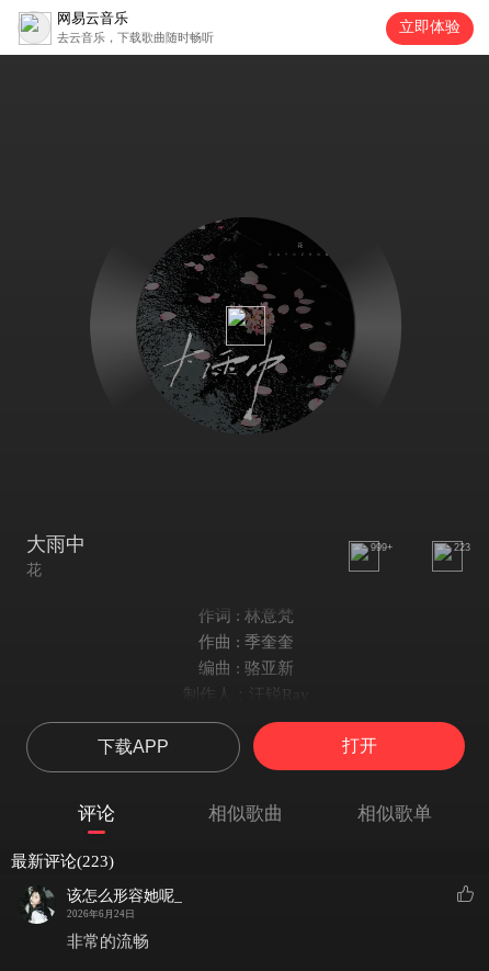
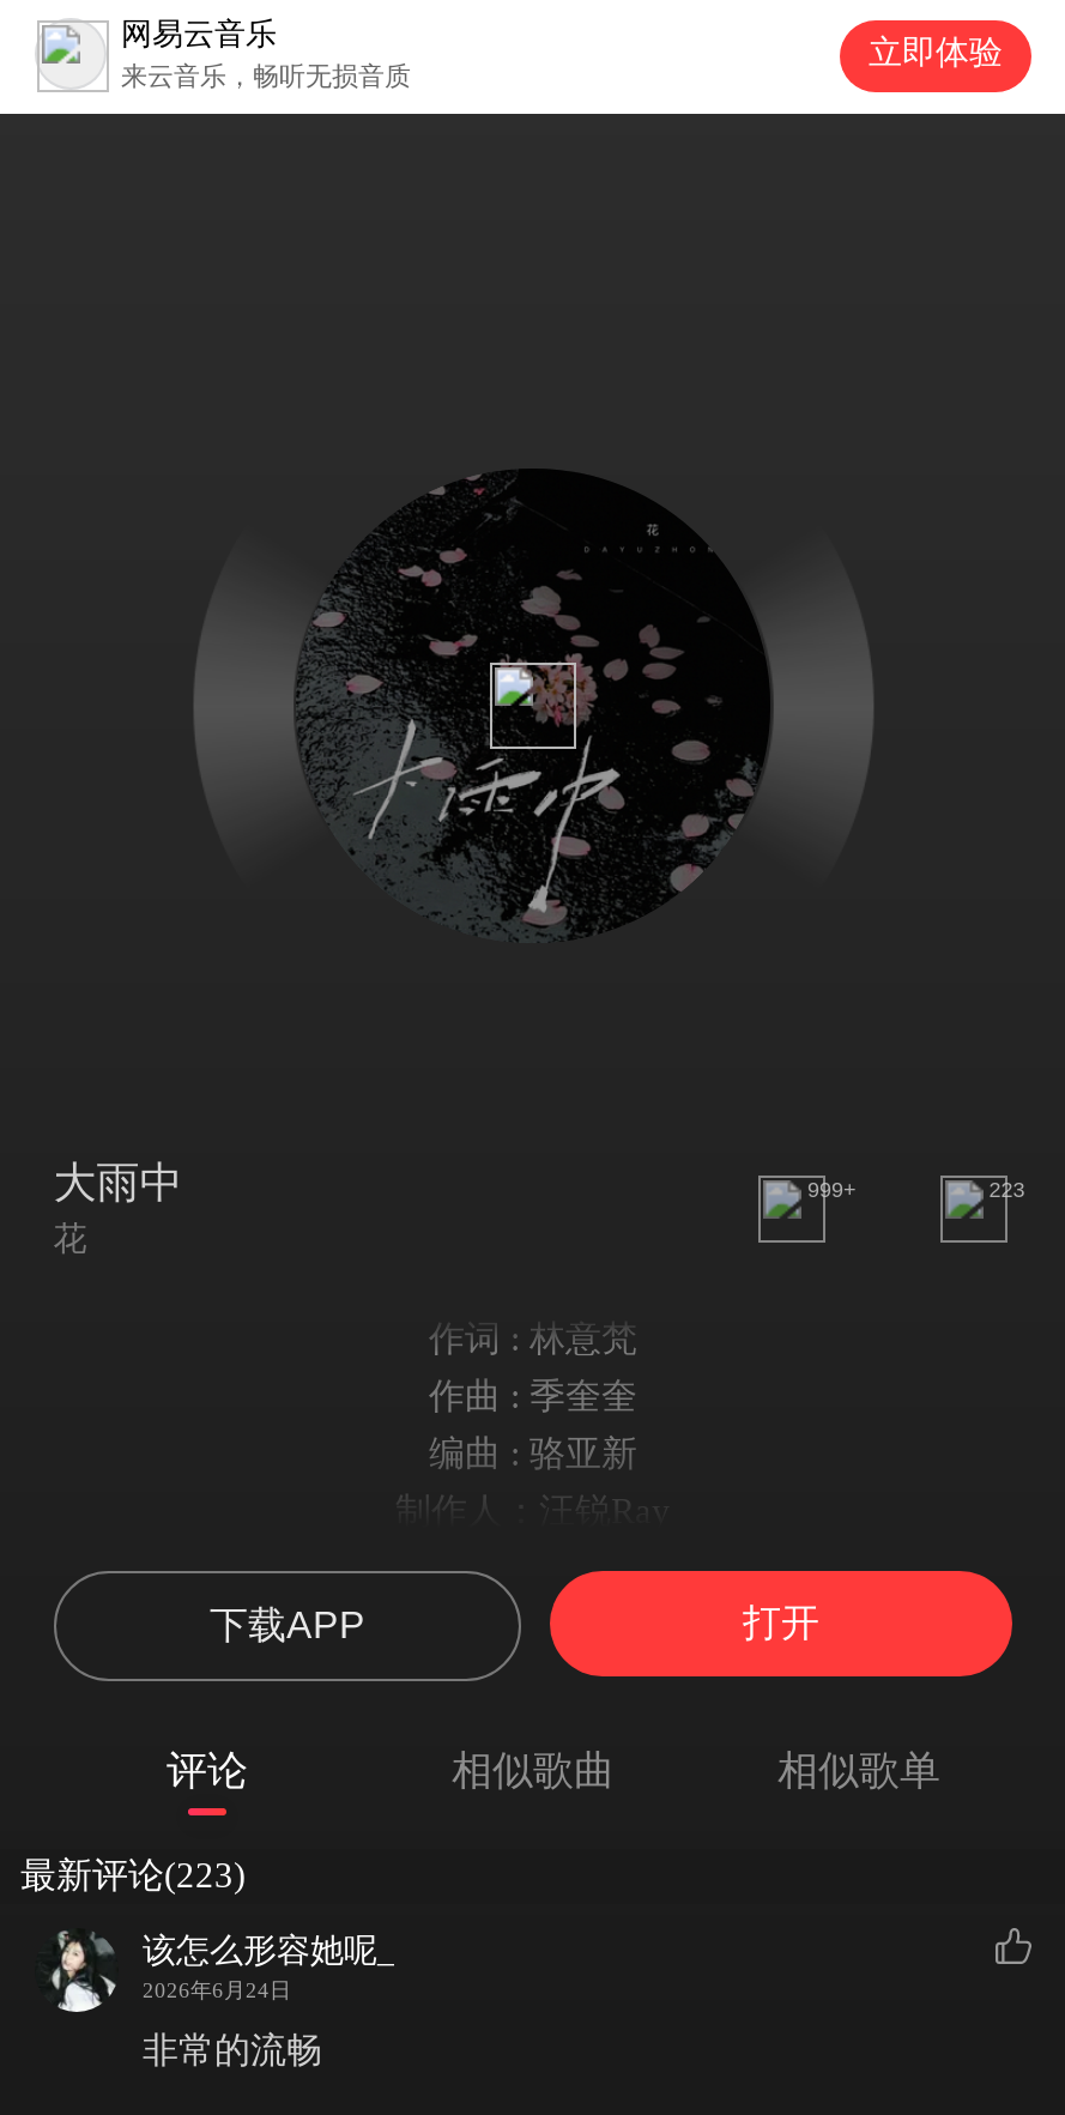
- 去云音乐，下载歌曲随时畅听
+ 来云音乐，畅听无损音质
